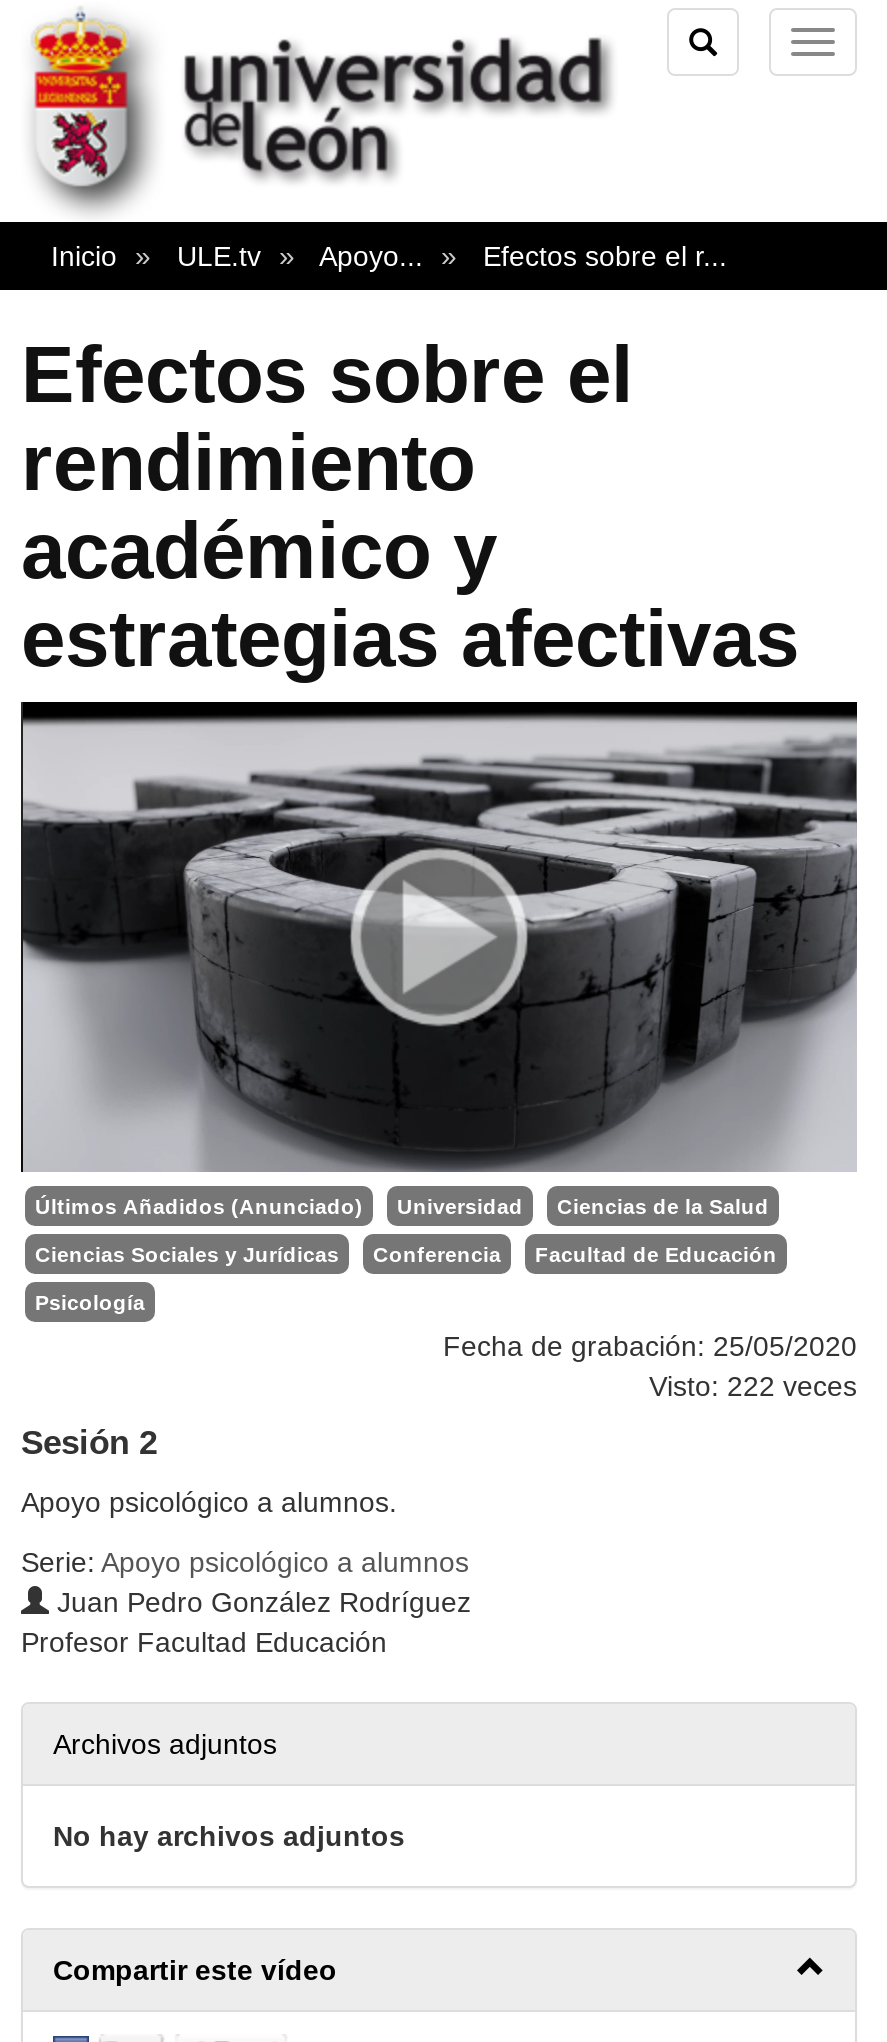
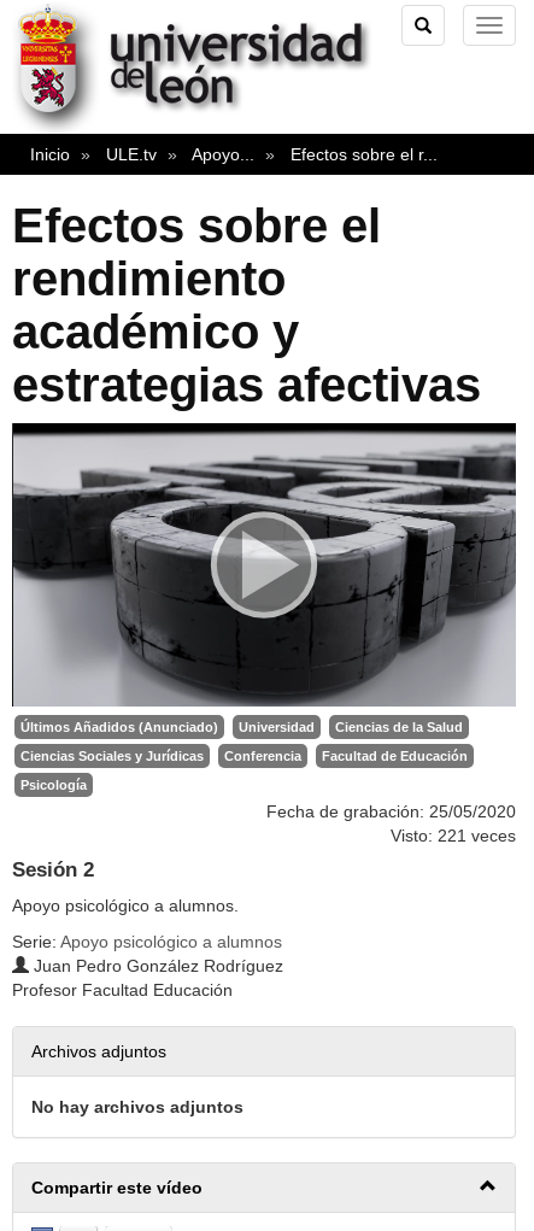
- Visto: 222 veces
+ Visto: 221 veces
